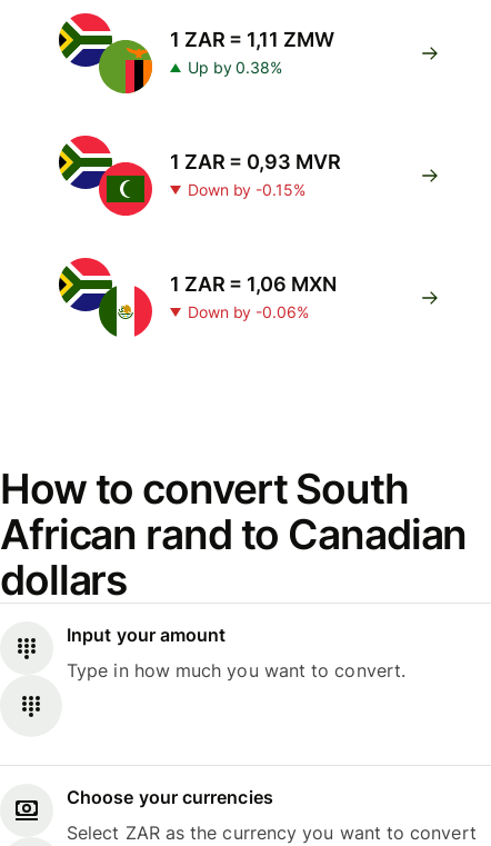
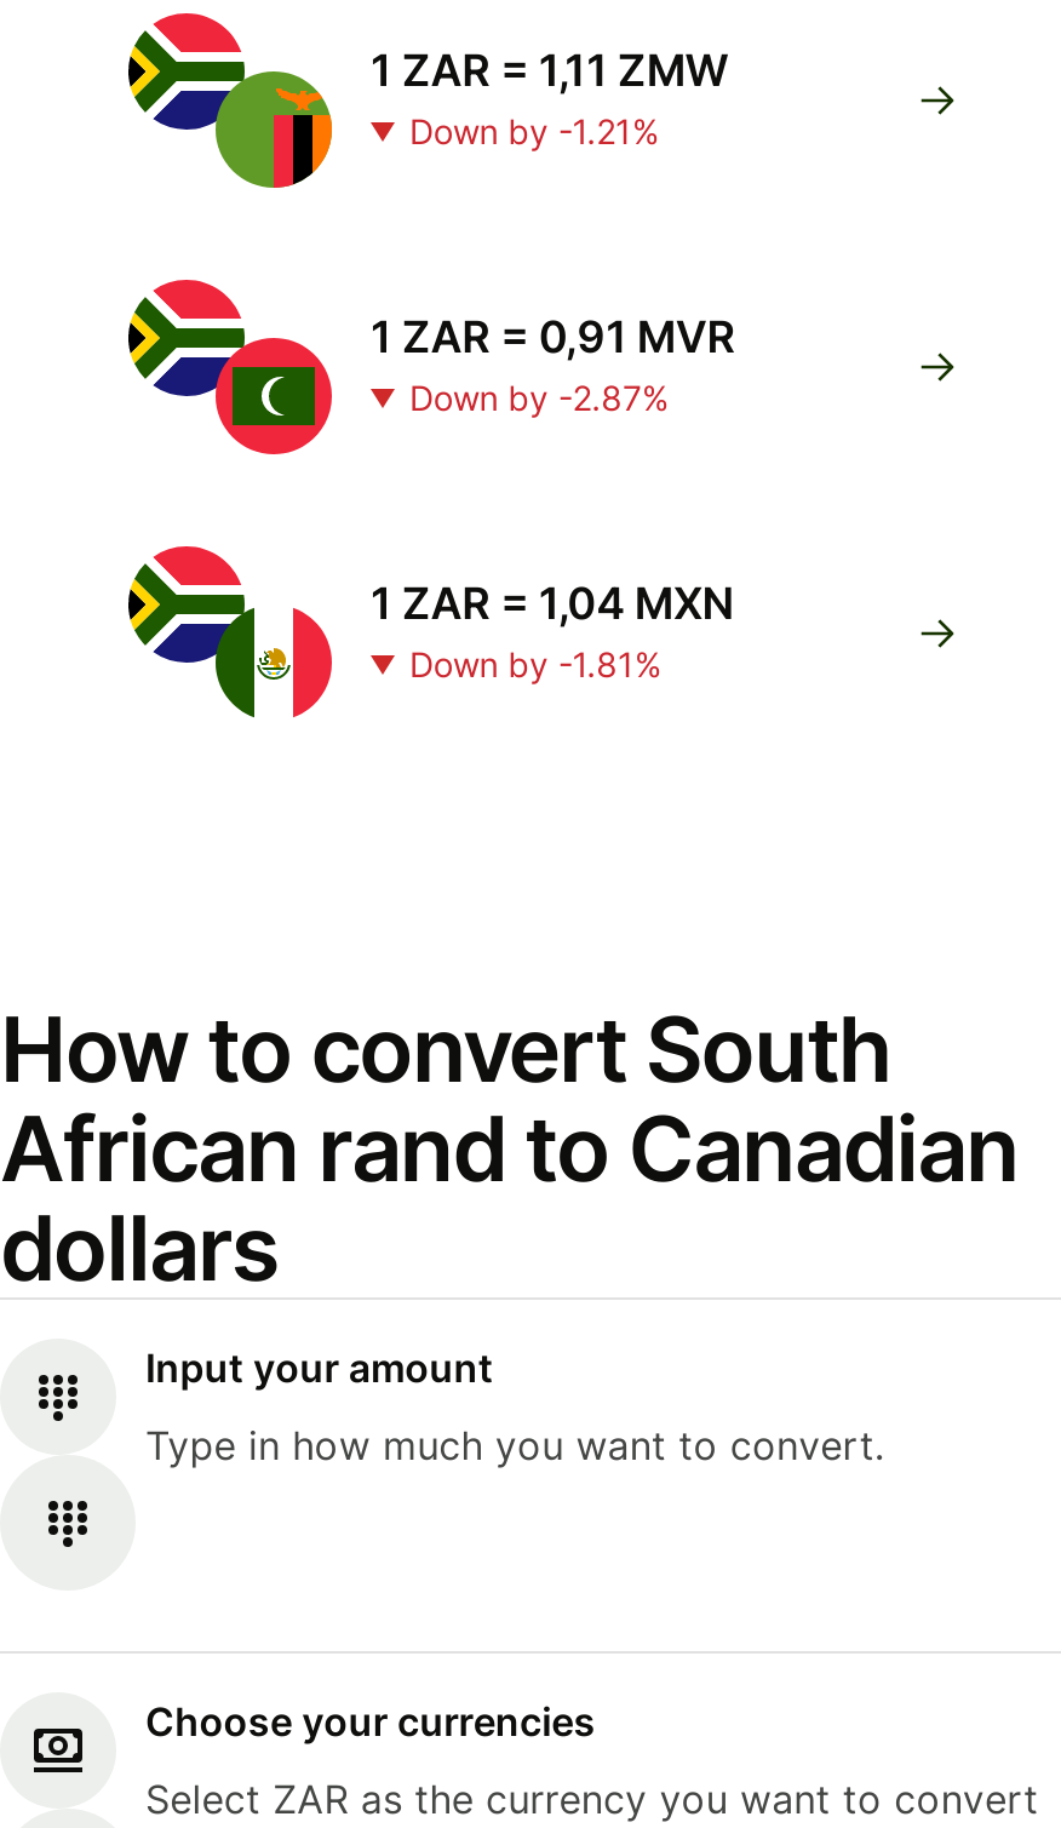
- Up by 0.38%
+ Down by -1.21%

- 1 ZAR = 0,93 MVR
+ 1 ZAR = 0,91 MVR

- Down by -0.15%
+ Down by -2.87%

- 1 ZAR = 1,06 MXN
+ 1 ZAR = 1,04 MXN

- Down by -0.06%
+ Down by -1.81%
